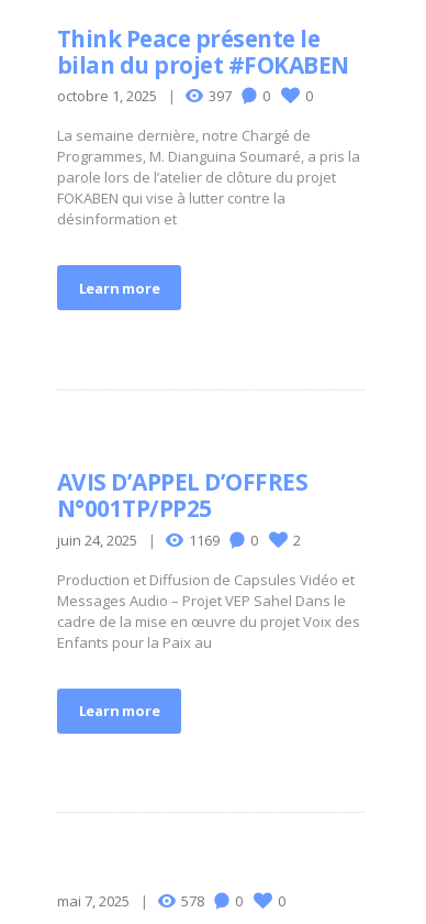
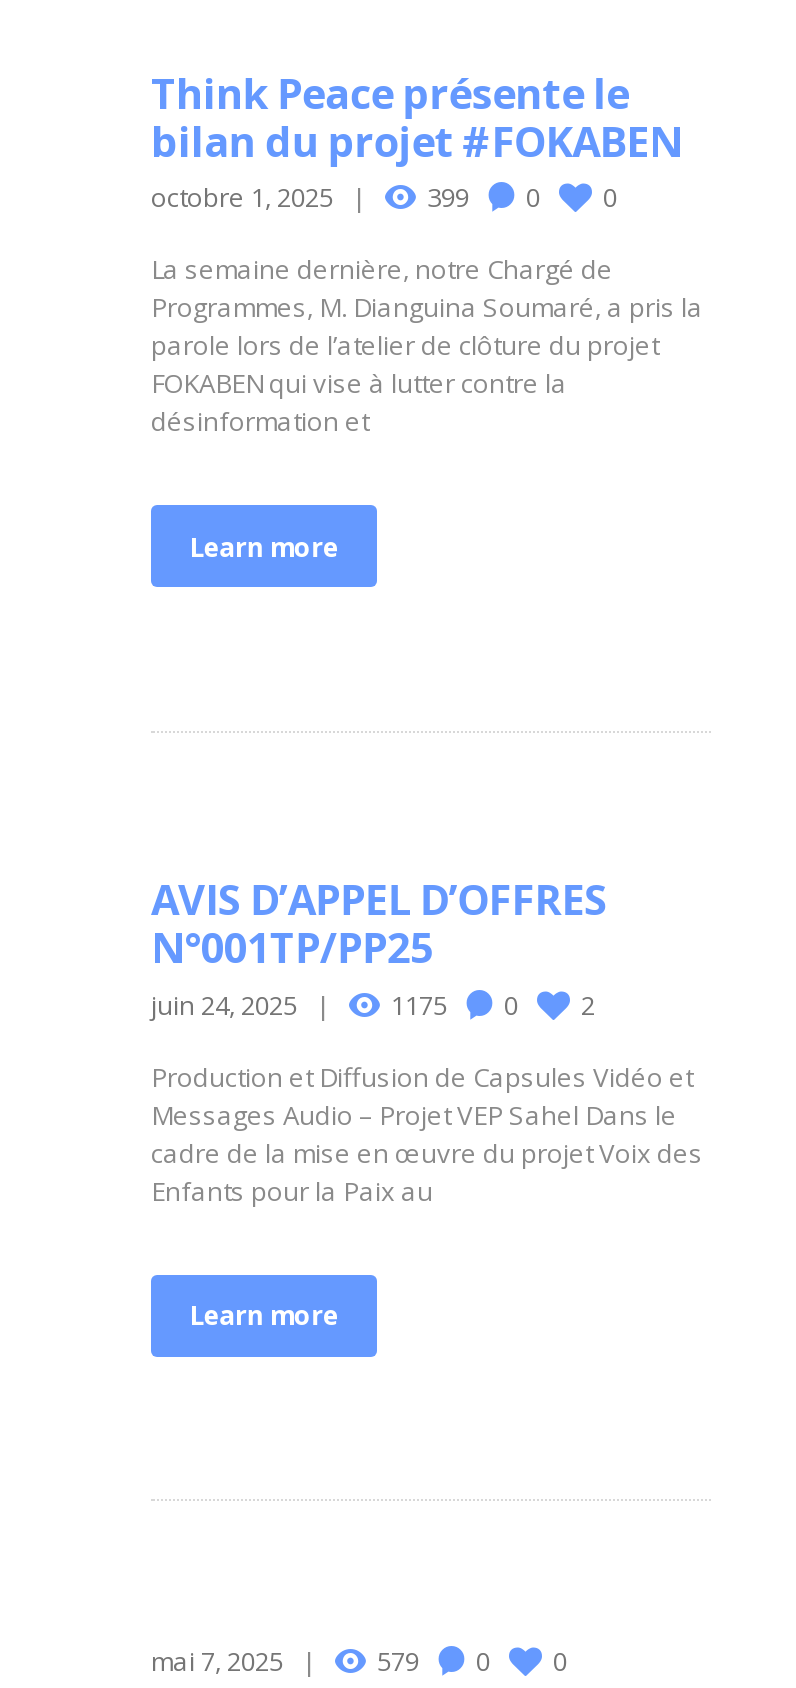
- 397 0 0
+ 399 0 0

- 1169 0 2
+ 1175 0 2

- 578 0 0
+ 579 0 0
